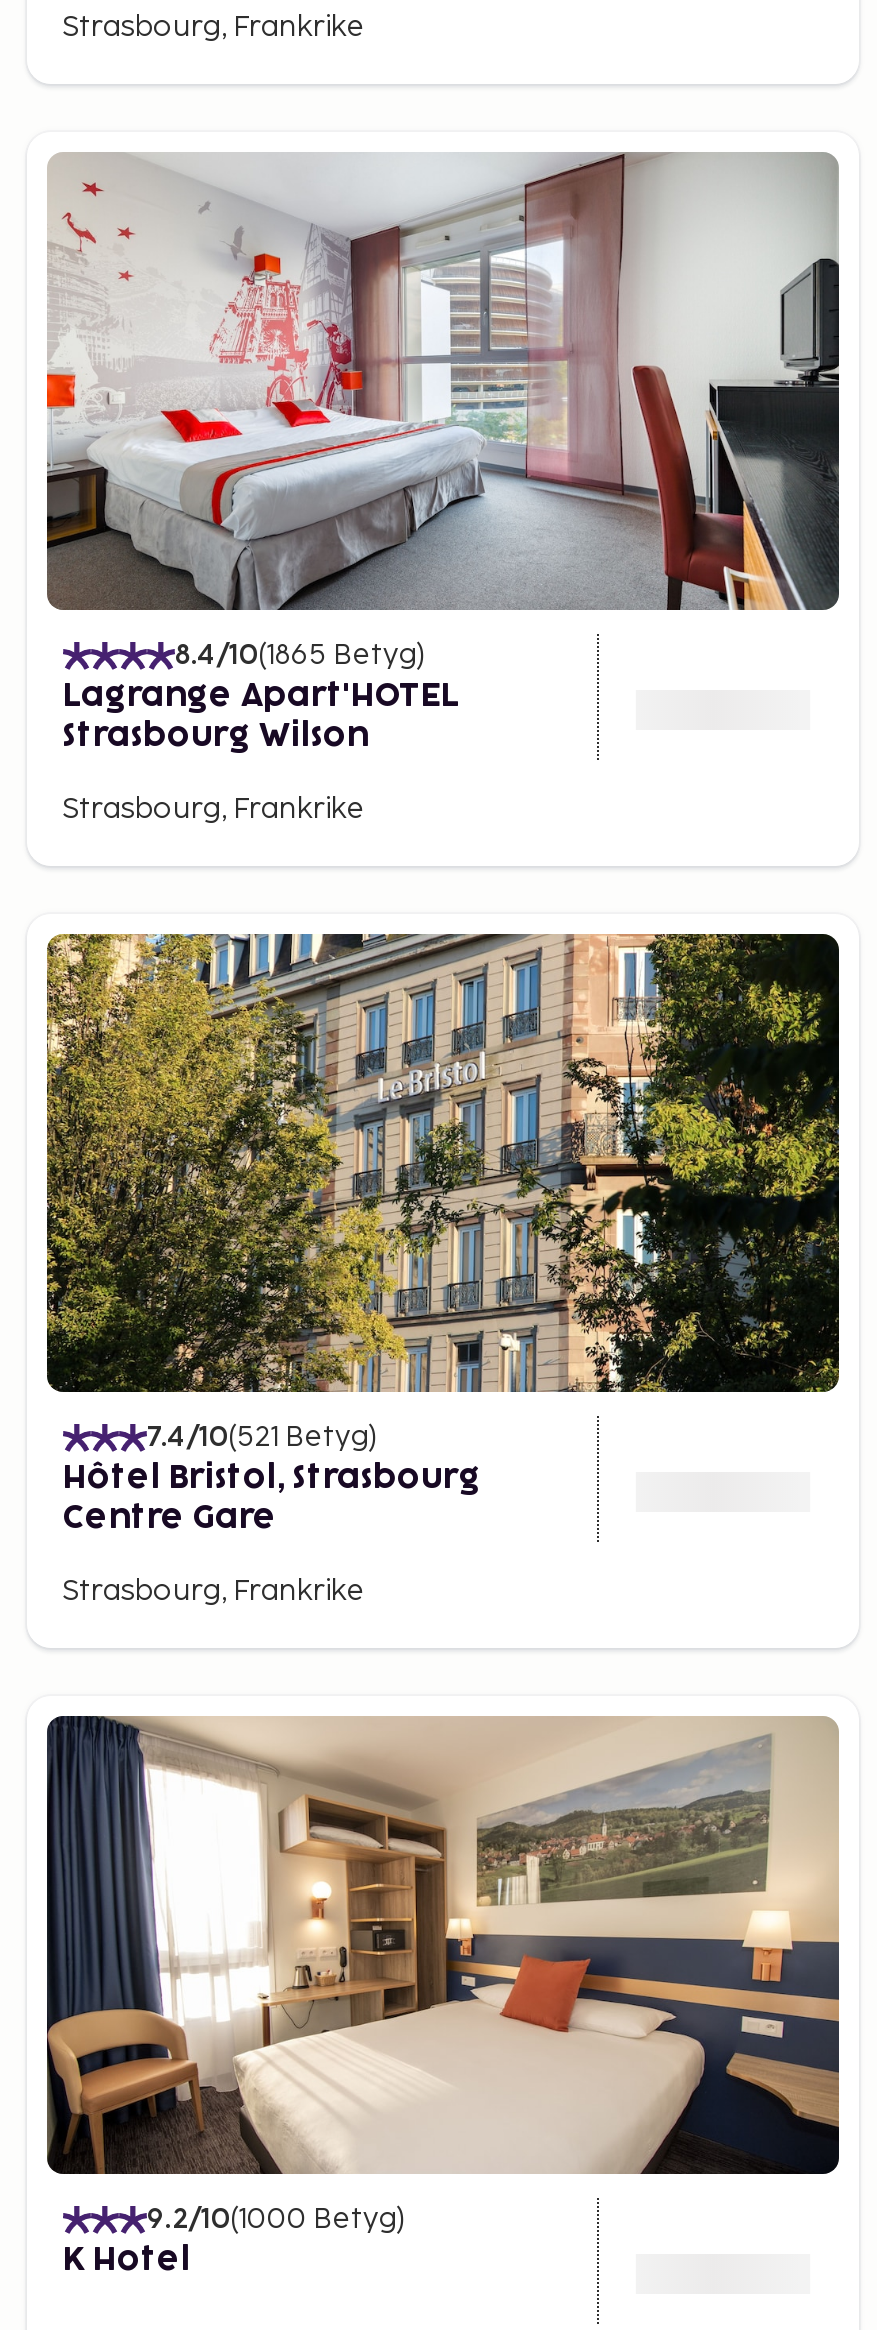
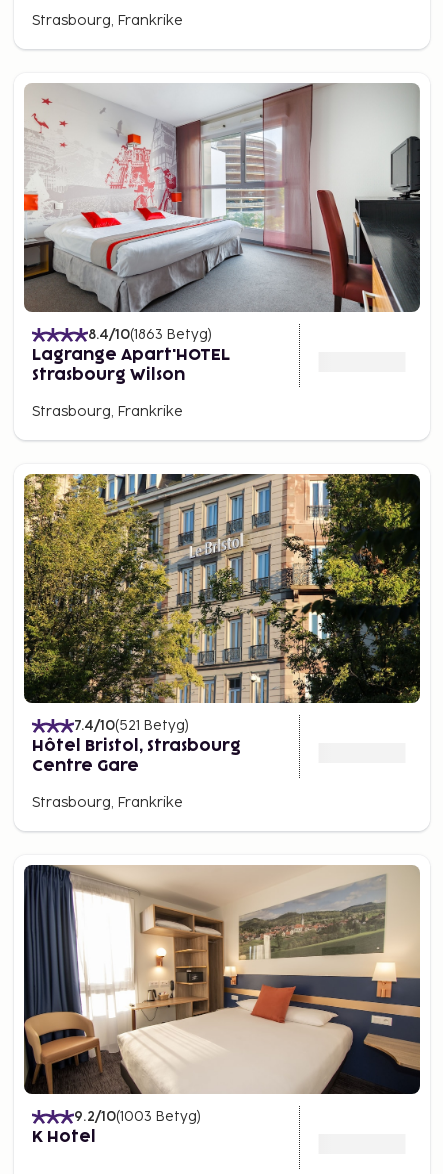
- 8.4/10(1865 Betyg)
+ 8.4/10(1863 Betyg)

- 9.2/10(1000 Betyg)
+ 9.2/10(1003 Betyg)
